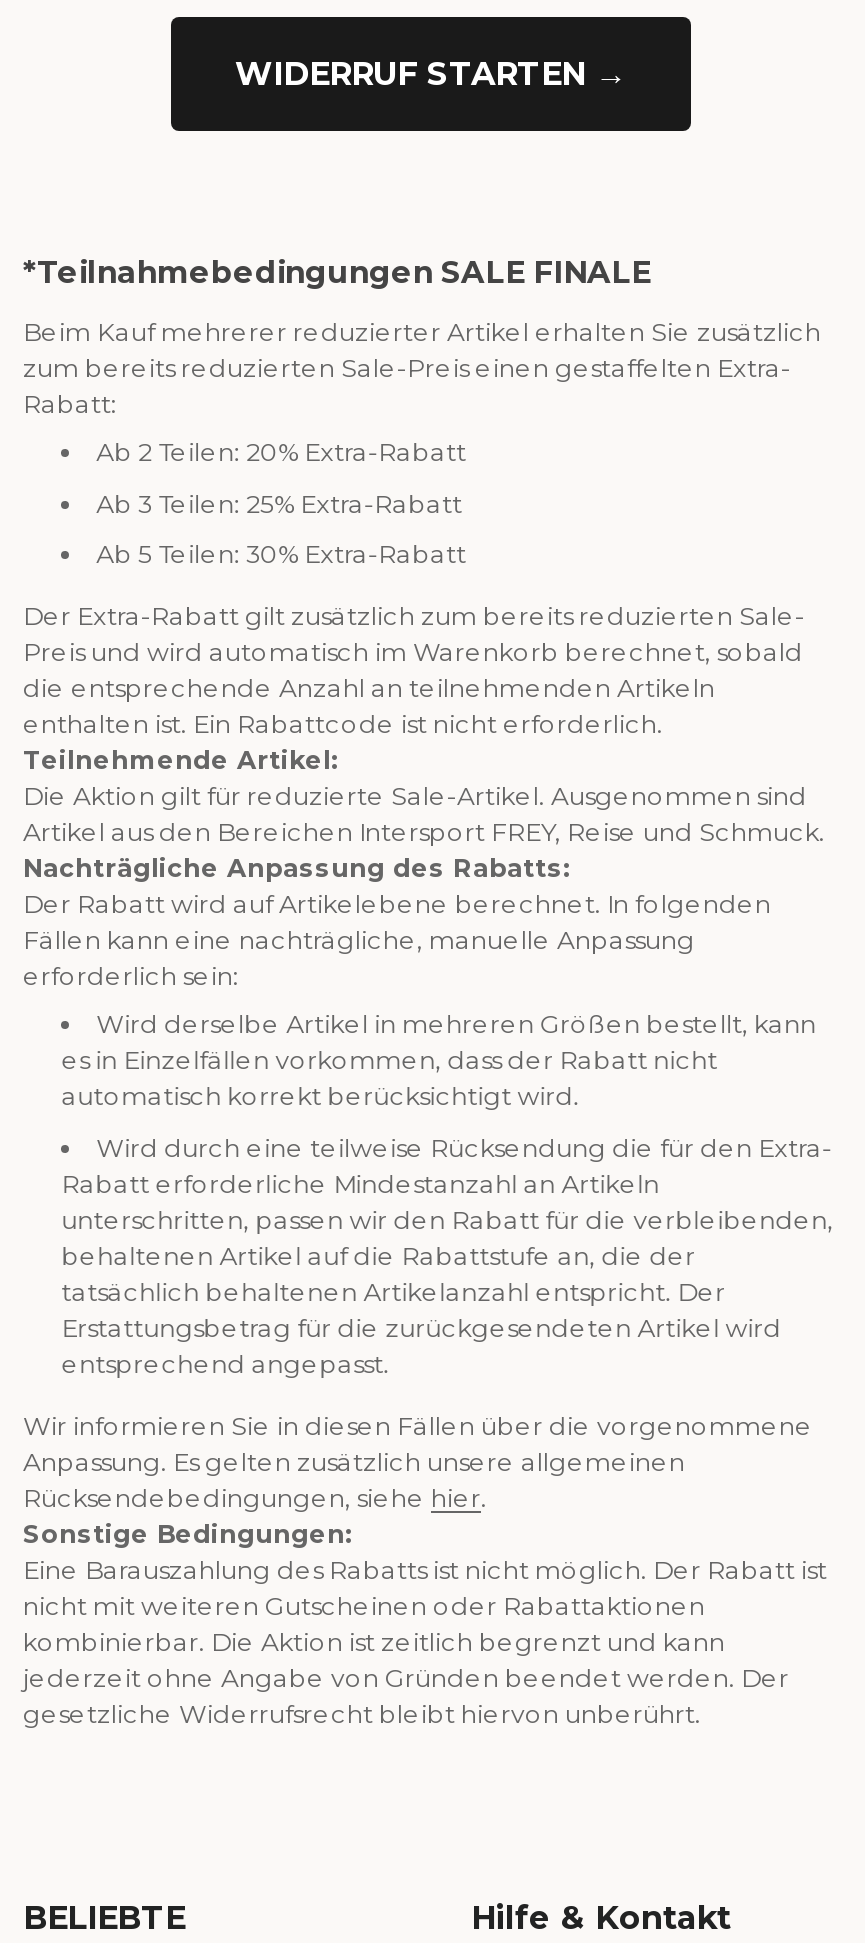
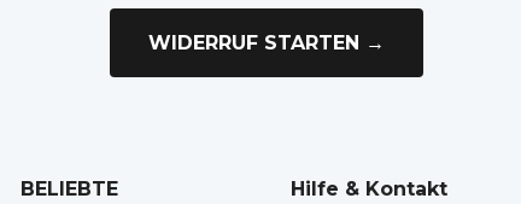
- *Teilnahmebedingungen SALE FINALE
- Beim Kauf mehrerer reduzierter Artikel erhalten Sie zusätzlich
- zum bereits reduzierten Sale-Preis einen gestaffelten Extra-
- Rabatt:
- Ab 2 Teilen: 20% Extra-Rabatt
- Ab 3 Teilen: 25% Extra-Rabatt
- Ab 5 Teilen: 30% Extra-Rabatt
- Der Extra-Rabatt gilt zusätzlich zum bereits reduzierten Sale-
- Preis und wird automatisch im Warenkorb berechnet, sobald
- die entsprechende Anzahl an teilnehmenden Artikeln
- enthalten ist. Ein Rabattcode ist nicht erforderlich.
- Teilnehmende Artikel:
- Die Aktion gilt für reduzierte Sale-Artikel. Ausgenommen sind
- Artikel aus den Bereichen Intersport FREY, Reise und Schmuck.
- Nachträgliche Anpassung des Rabatts:
- Der Rabatt wird auf Artikelebene berechnet. In folgenden
- Fällen kann eine nachträgliche, manuelle Anpassung
- erforderlich sein:
- Wird derselbe Artikel in mehreren Größen bestellt, kann
- es in Einzelfällen vorkommen, dass der Rabatt nicht
- automatisch korrekt berücksichtigt wird.
- Wird durch eine teilweise Rücksendung die für den Extra-
- Rabatt erforderliche Mindestanzahl an Artikeln
- unterschritten, passen wir den Rabatt für die verbleibenden,
- behaltenen Artikel auf die Rabattstufe an, die der
- tatsächlich behaltenen Artikelanzahl entspricht. Der
- Erstattungsbetrag für die zurückgesendeten Artikel wird
- entsprechend angepasst.
- Wir informieren Sie in diesen Fällen über die vorgenommene
- Anpassung. Es gelten zusätzlich unsere allgemeinen
- Rücksendebedingungen, siehe hier.
- Sonstige Bedingungen:
- Eine Barauszahlung des Rabatts ist nicht möglich. Der Rabatt ist
- nicht mit weiteren Gutscheinen oder Rabattaktionen
- kombinierbar. Die Aktion ist zeitlich begrenzt und kann
- jederzeit ohne Angabe von Gründen beendet werden. Der
- gesetzliche Widerrufsrecht bleibt hiervon unberührt.
